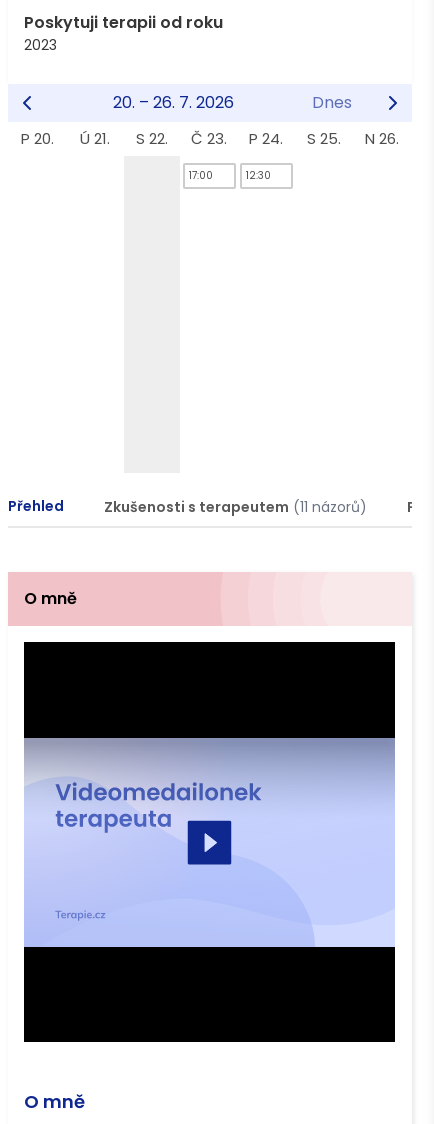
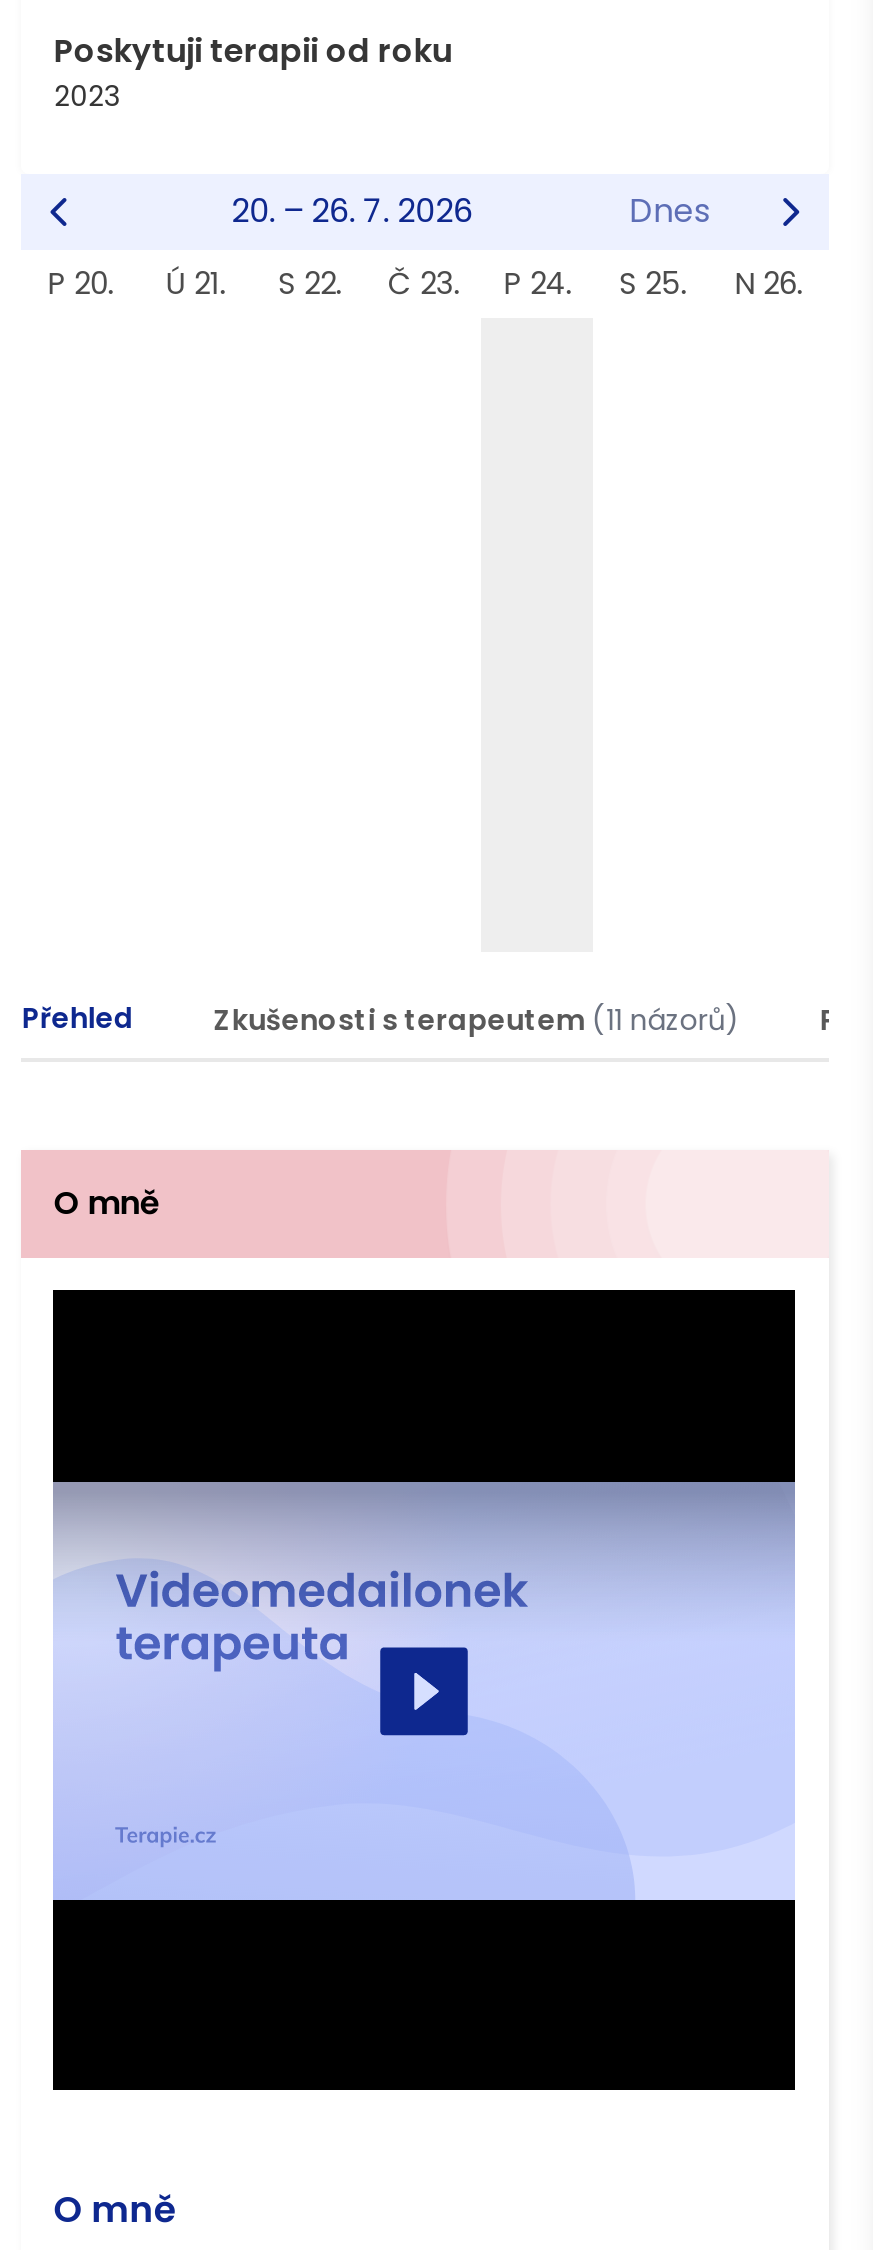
- 17:00
- 12:30
